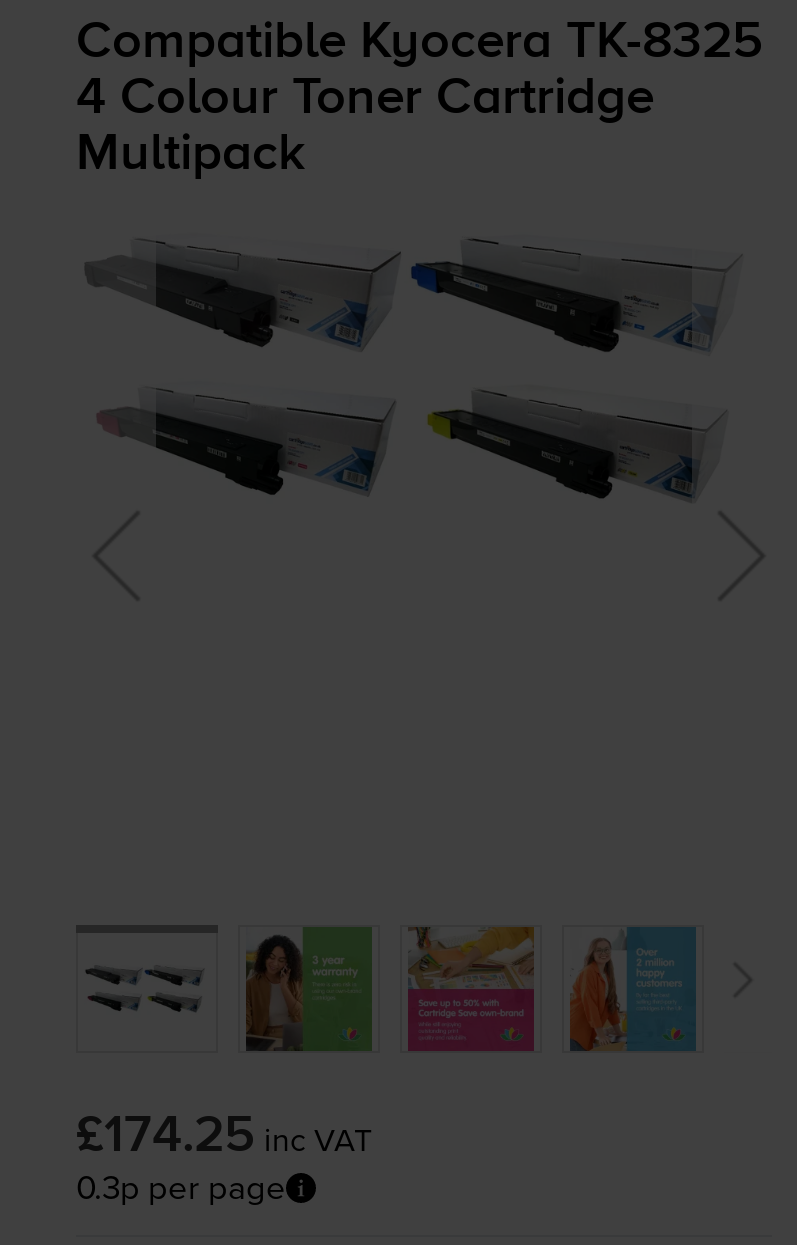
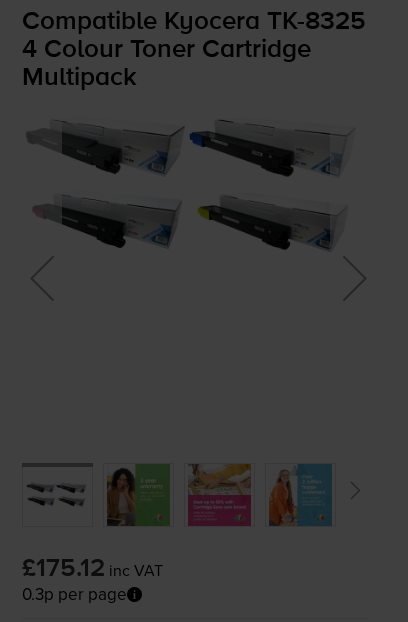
- £174.25 inc VAT
+ £175.12 inc VAT
